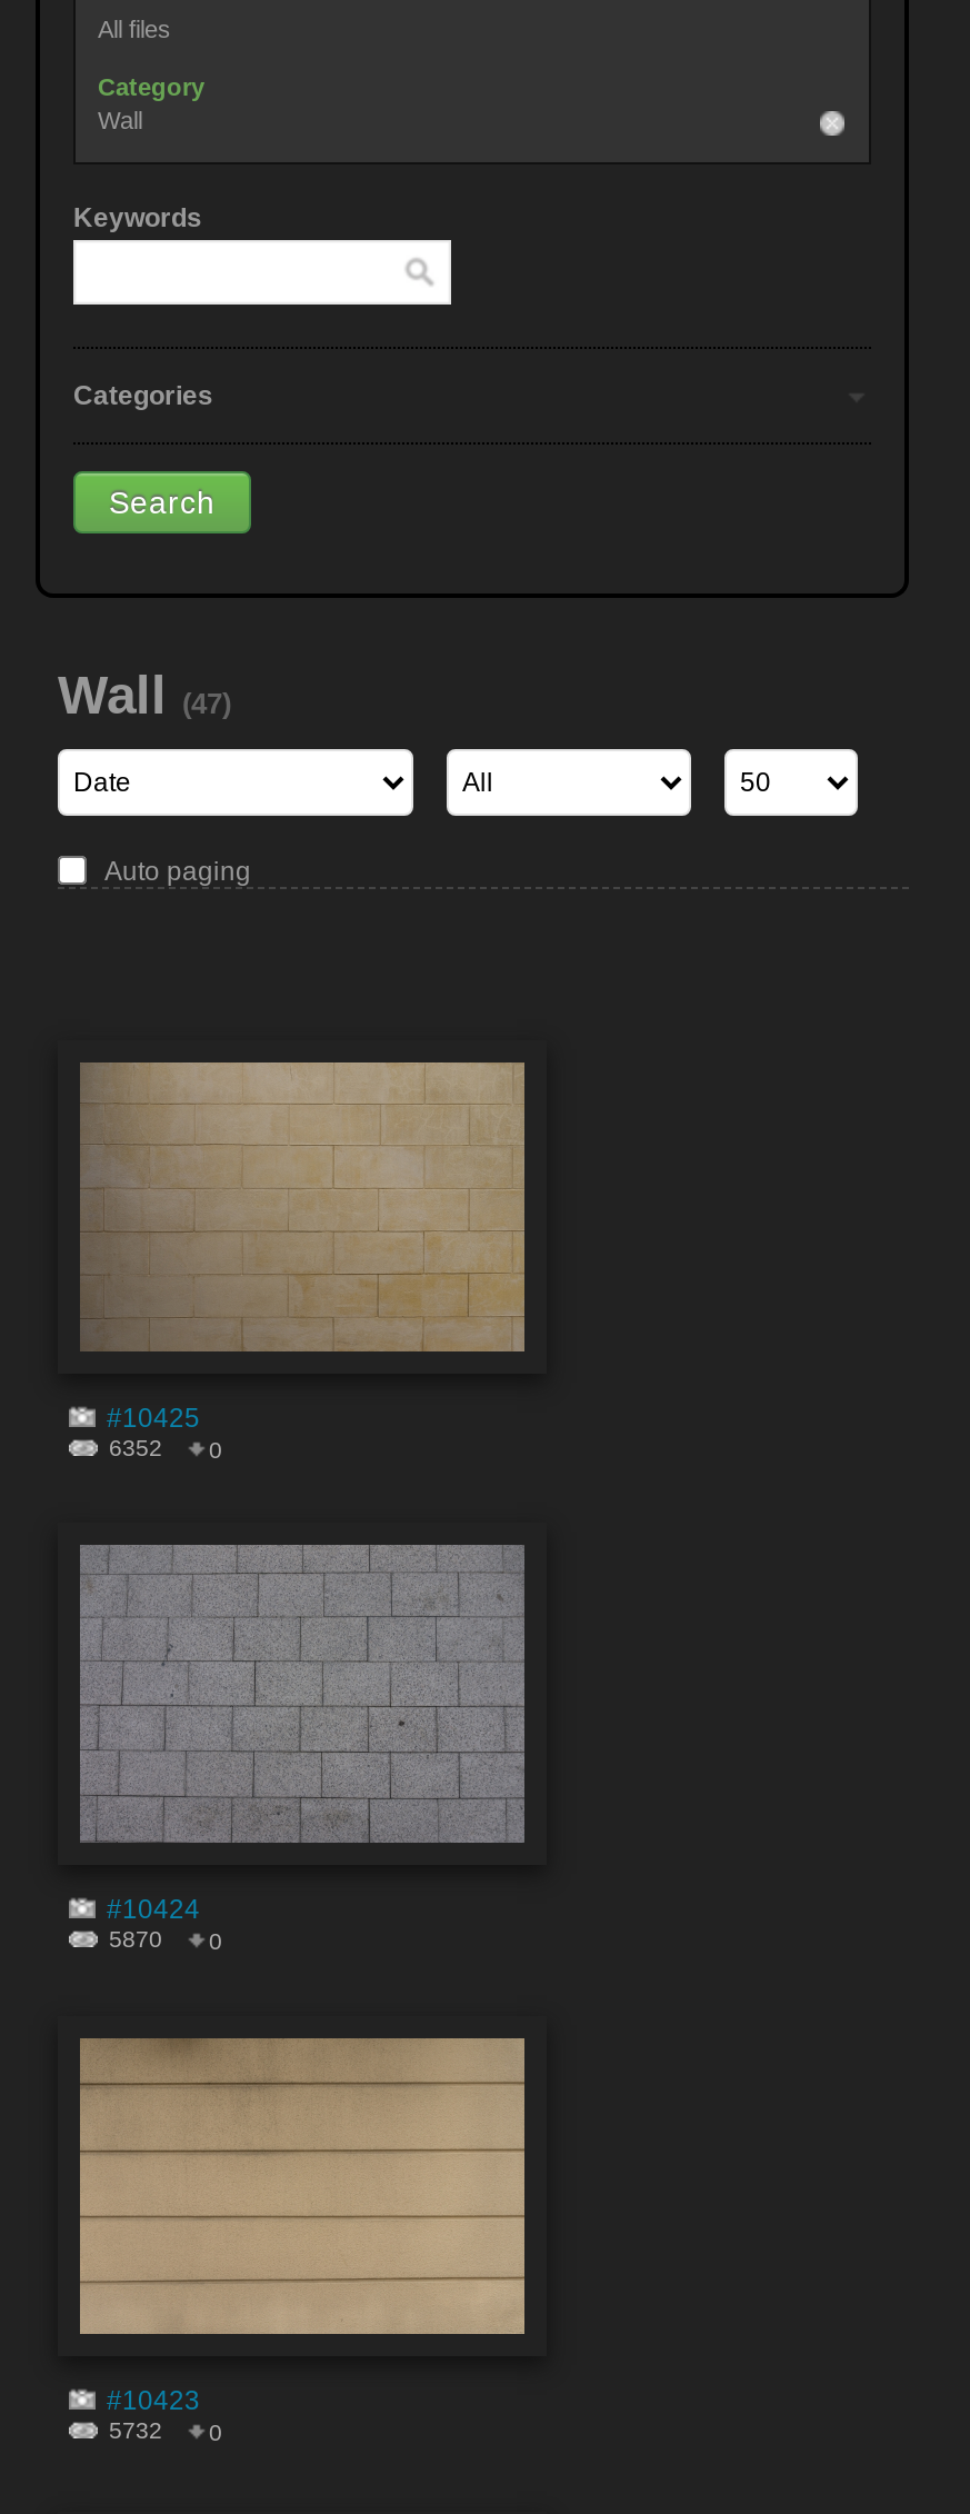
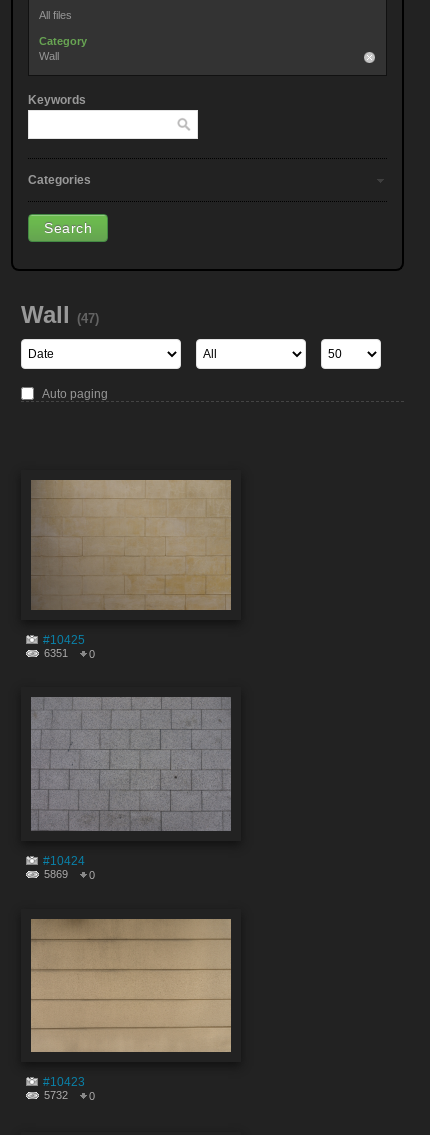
- 6352 0
+ 6351 0

- 5870 0
+ 5869 0
